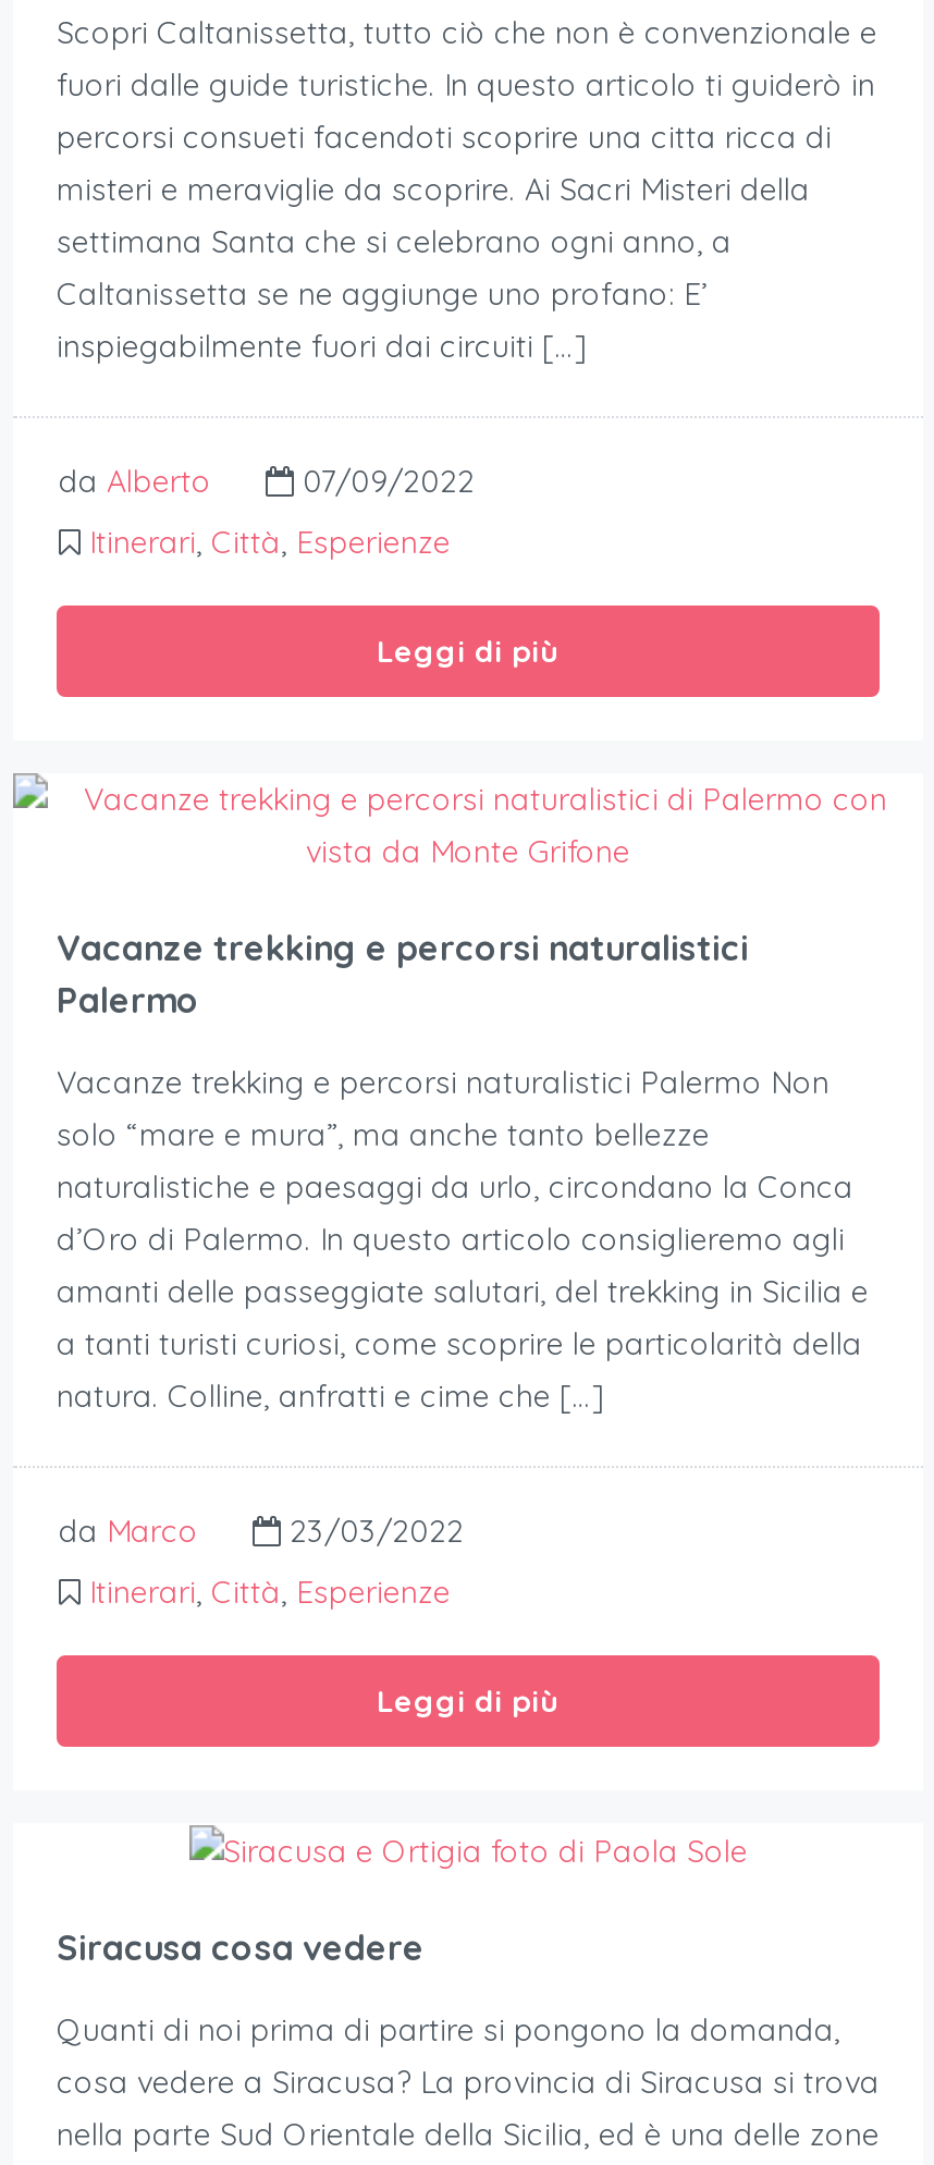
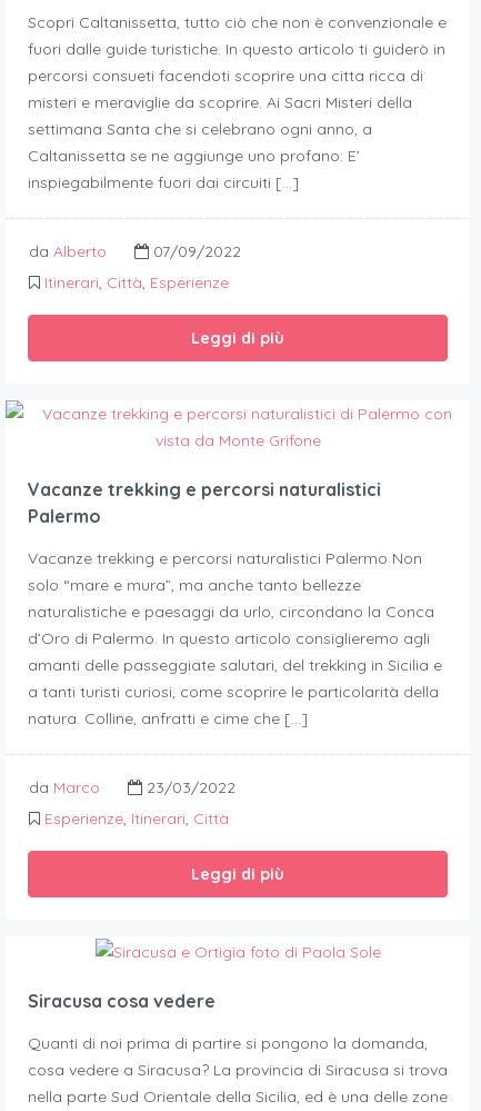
- Itinerari, Città, Esperienze
+ Esperienze, Itinerari, Città
